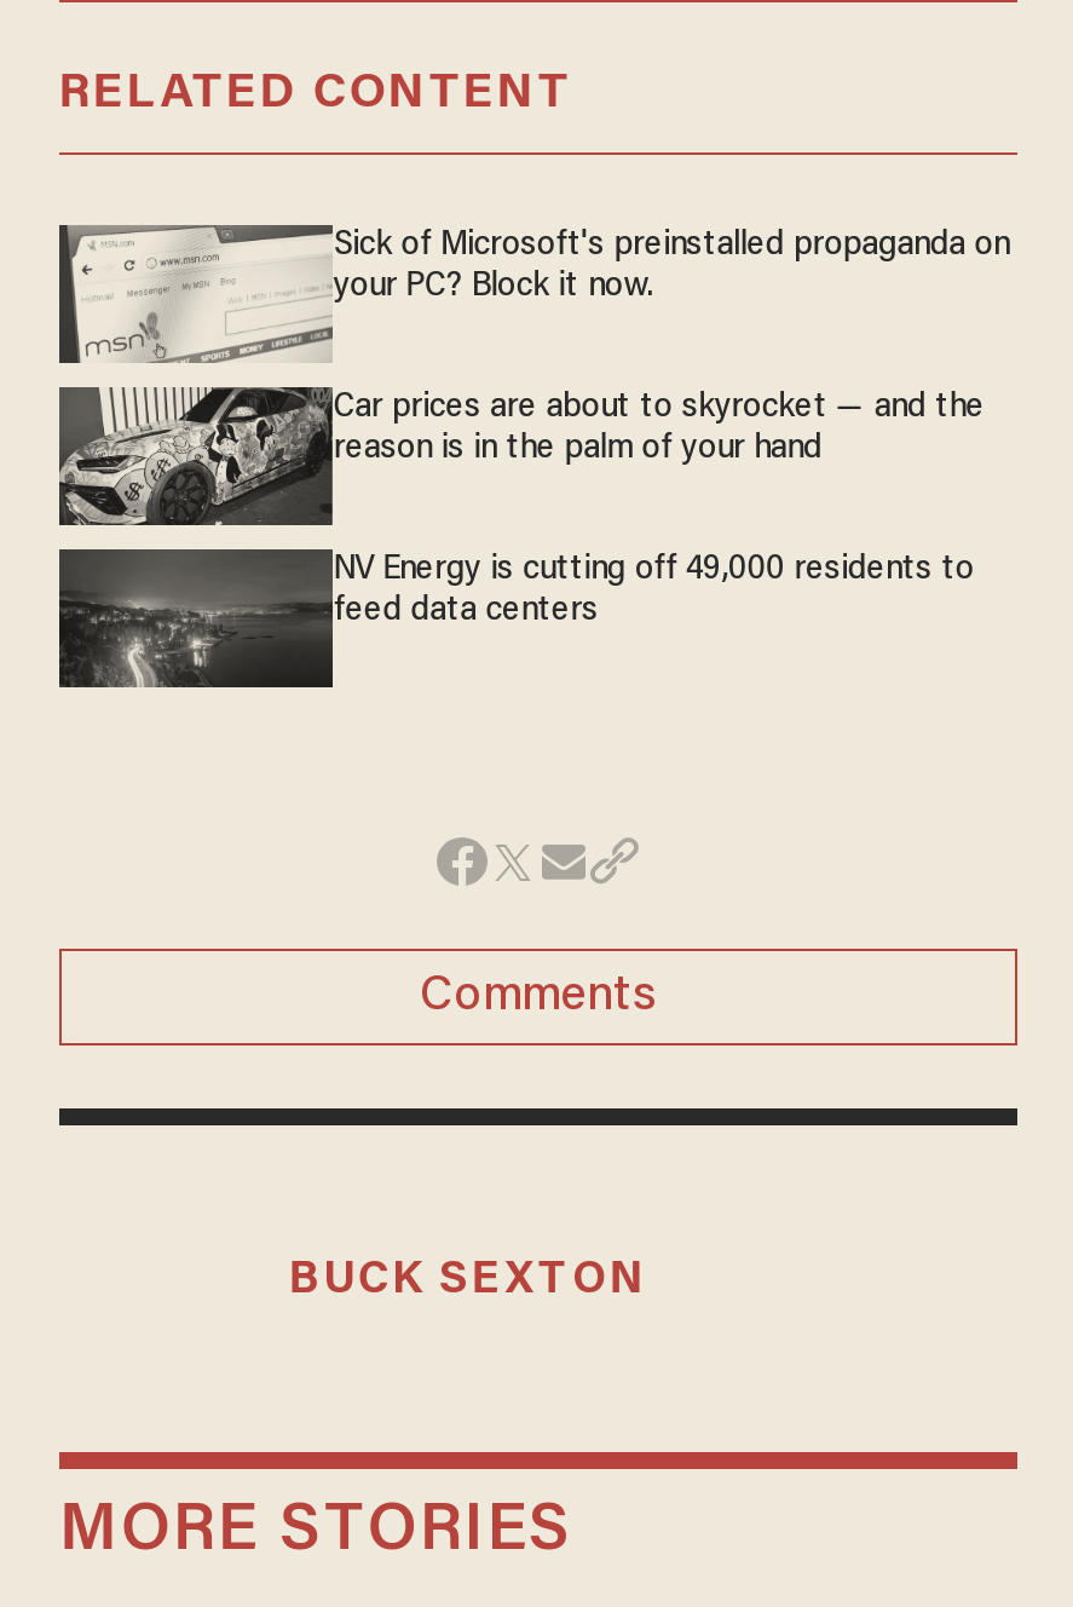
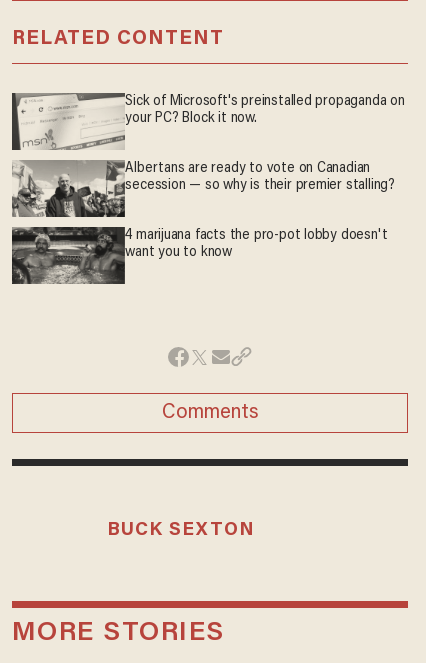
- [image]
- Car prices are about to skyrocket — and the
- reason is in the palm of your hand
+ [image]
+ Albertans are ready to vote on Canadian
+ secession — so why is their premier stalling?

- [image]
- NV Energy is cutting off 49,000 residents to
- feed data centers
+ [image]
+ 4 marijuana facts the pro-pot lobby doesn't
+ want you to know
